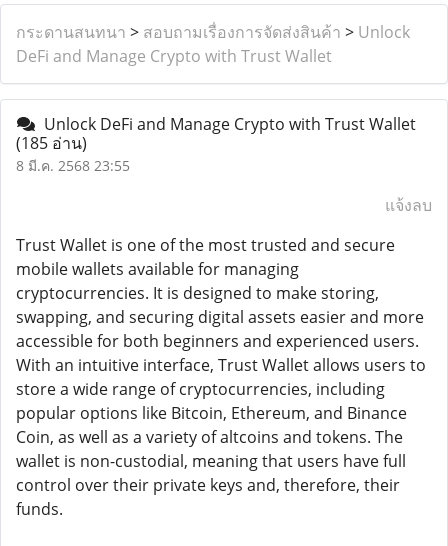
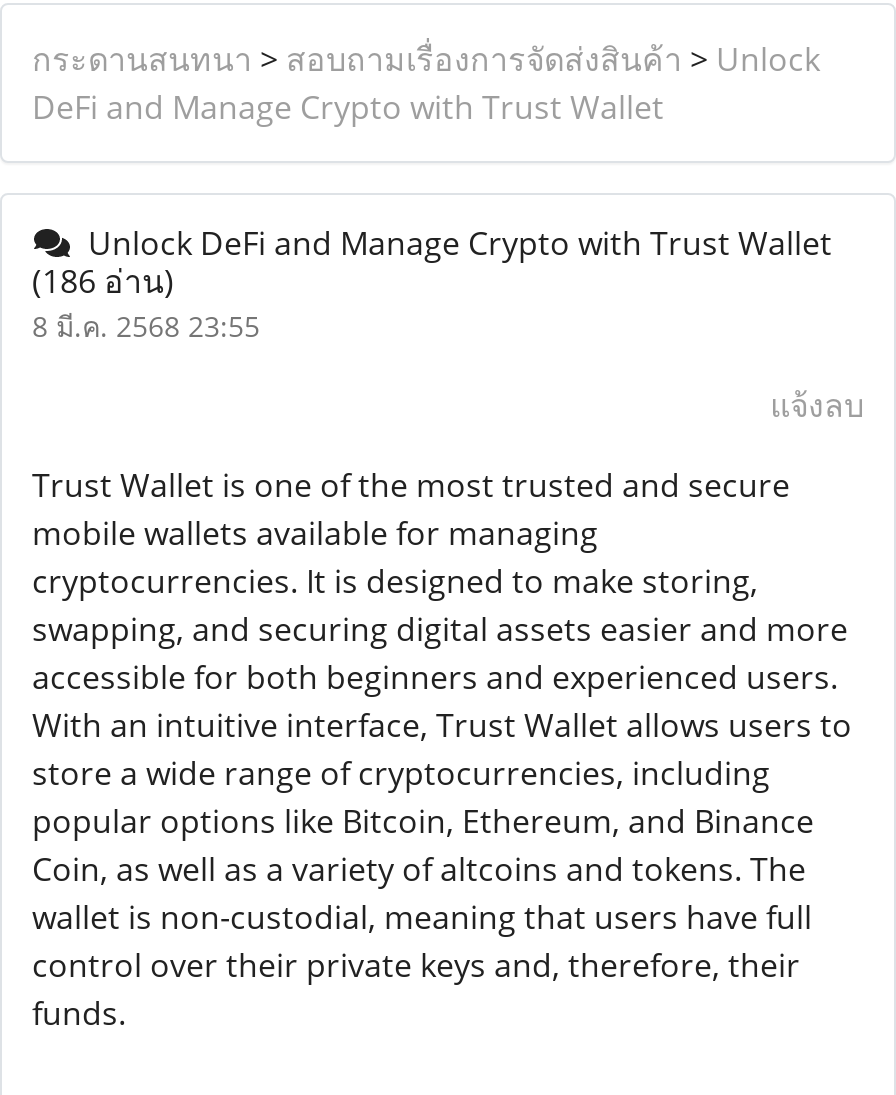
- (185 อ่าน)
+ (186 อ่าน)
